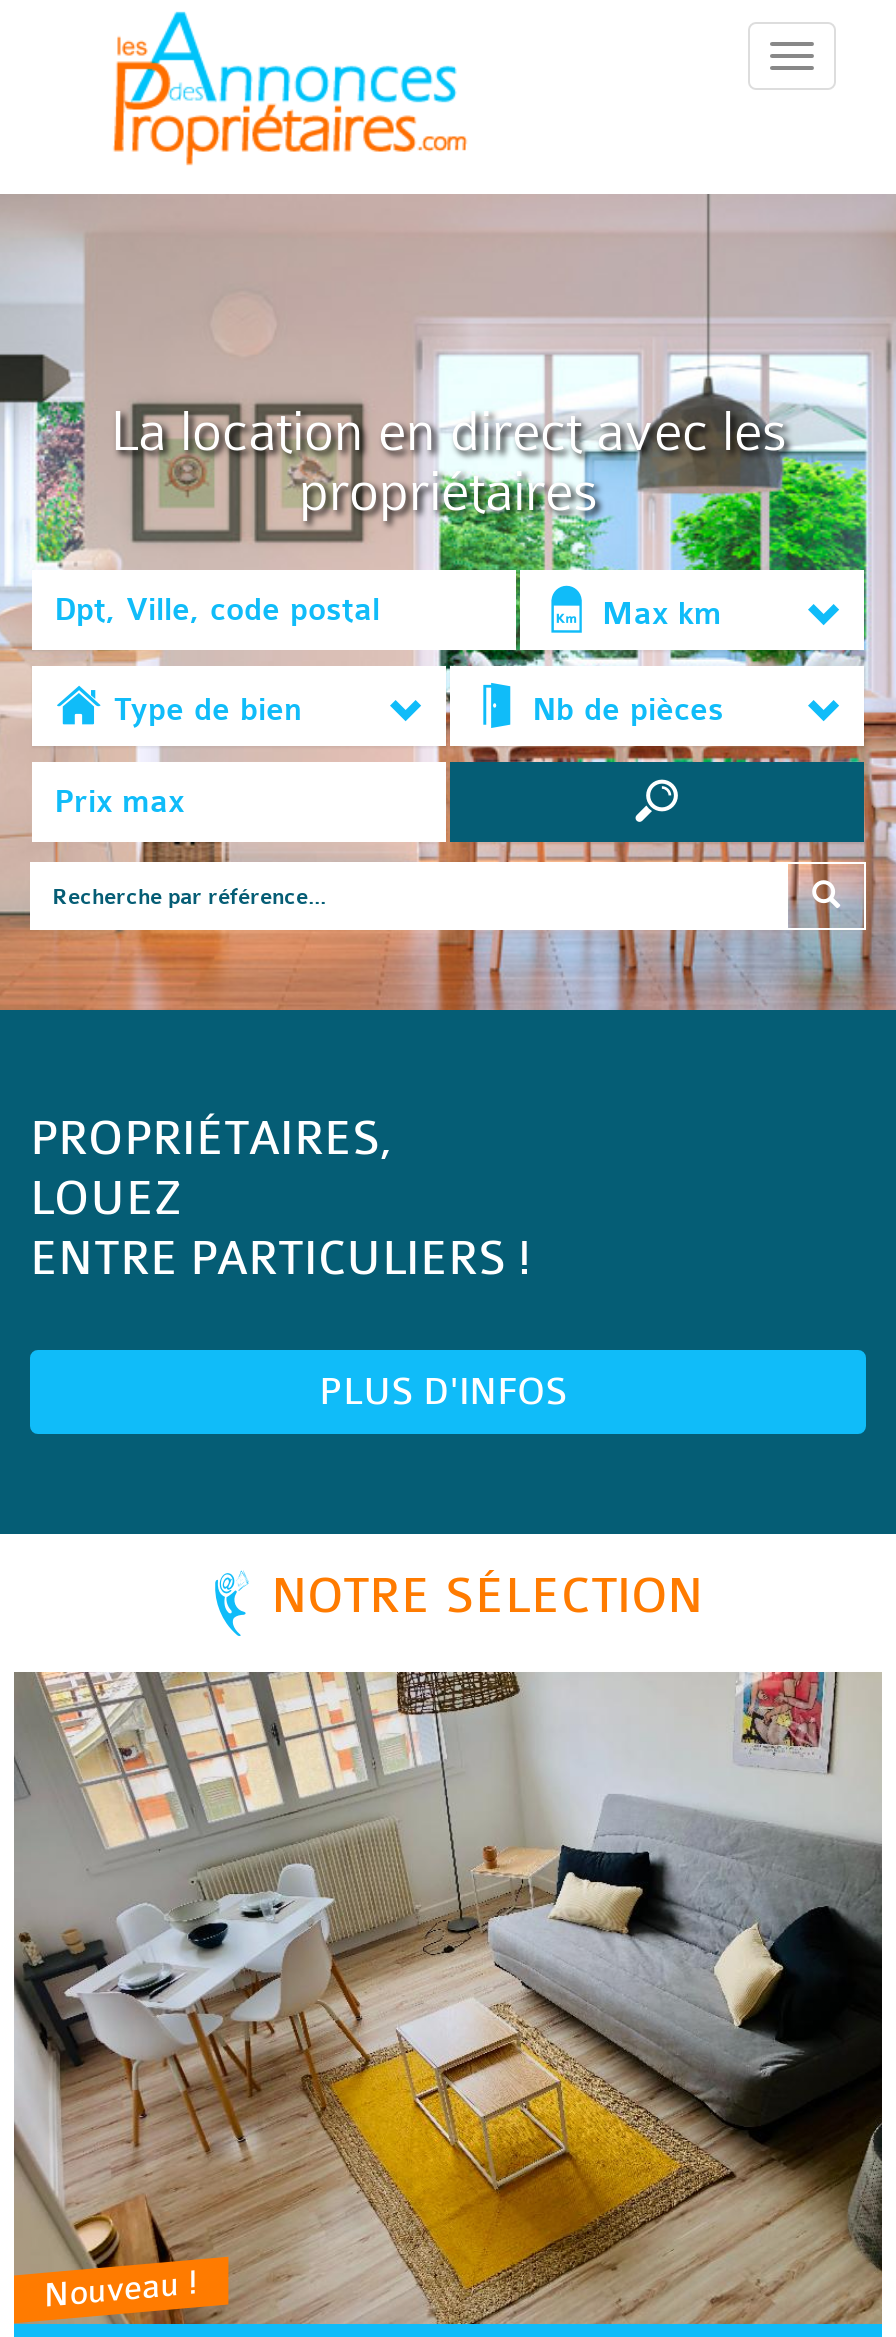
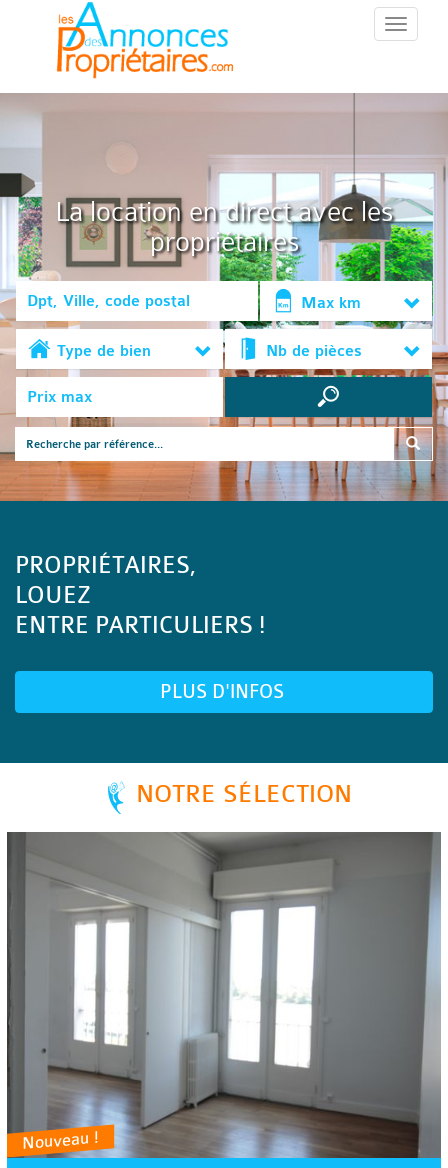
- [image]
+ [image]
